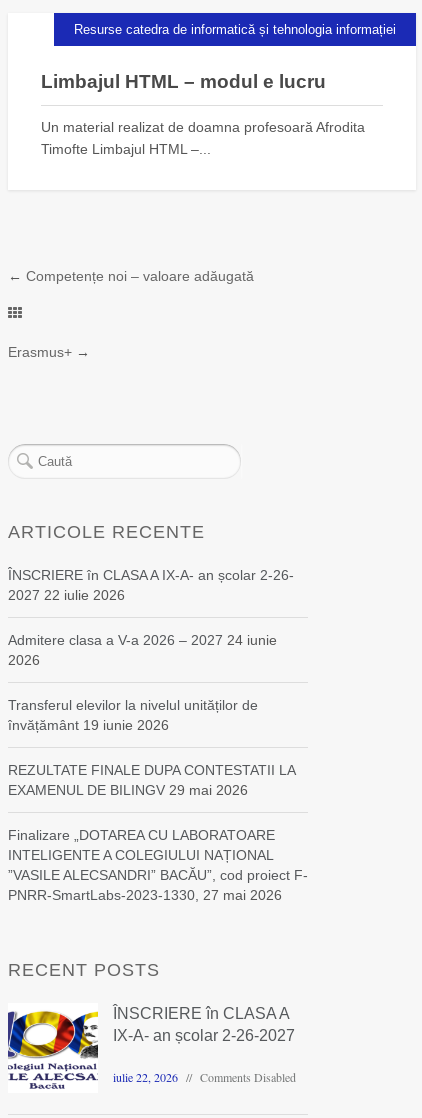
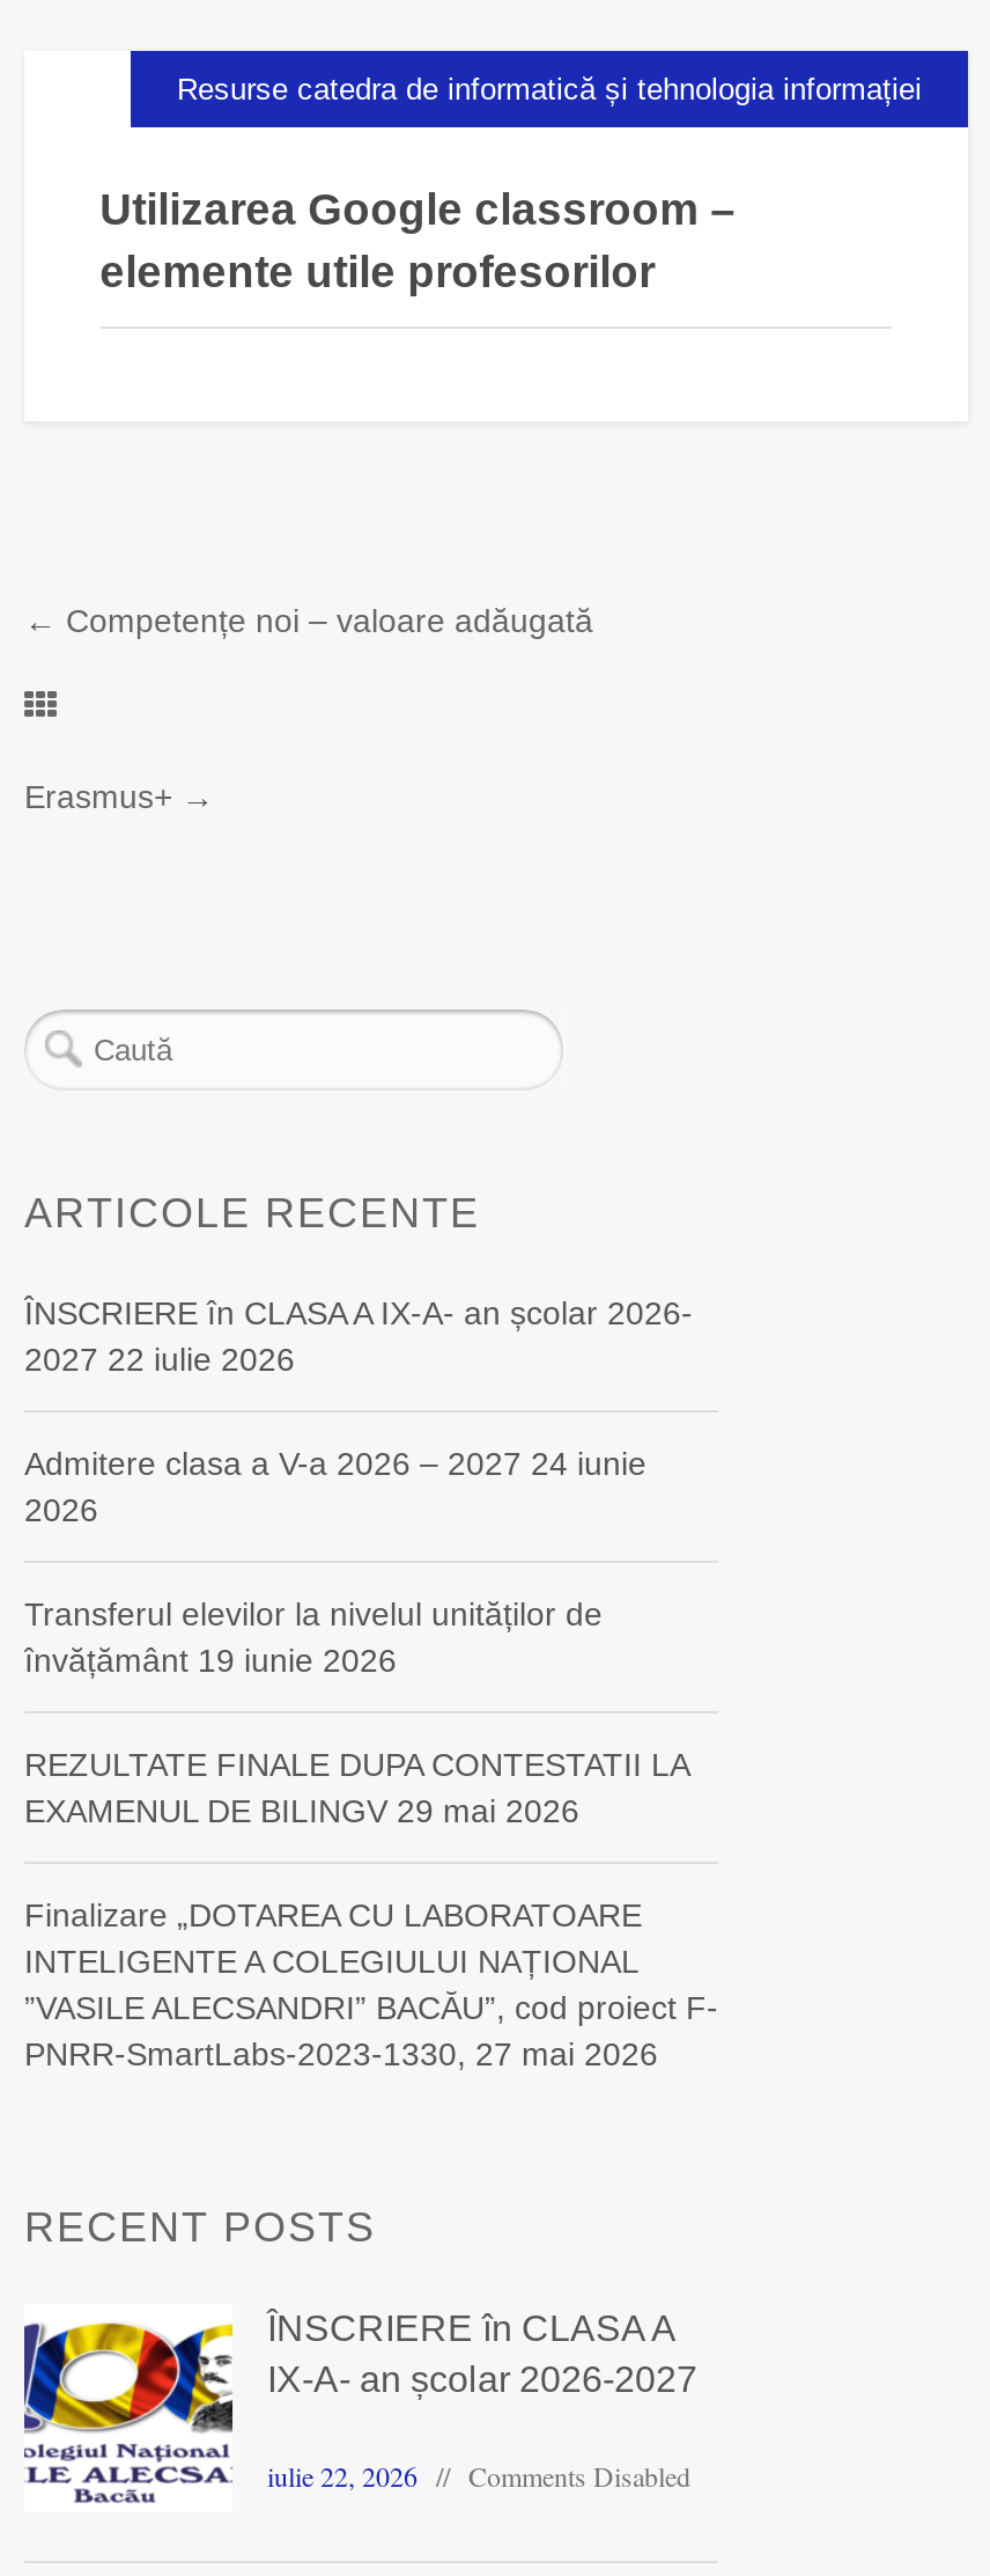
- Limbajul HTML – modul e lucru
- Un material realizat de doamna profesoară Afrodita
- Timofte Limbajul HTML –...
+ Utilizarea Google classroom –
+ elemente utile profesorilor

- ÎNSCRIERE în CLASA A IX-A- an școlar 2-26-
+ ÎNSCRIERE în CLASA A IX-A- an școlar 2026-

- IX-A- an școlar 2-26-2027
+ IX-A- an școlar 2026-2027
